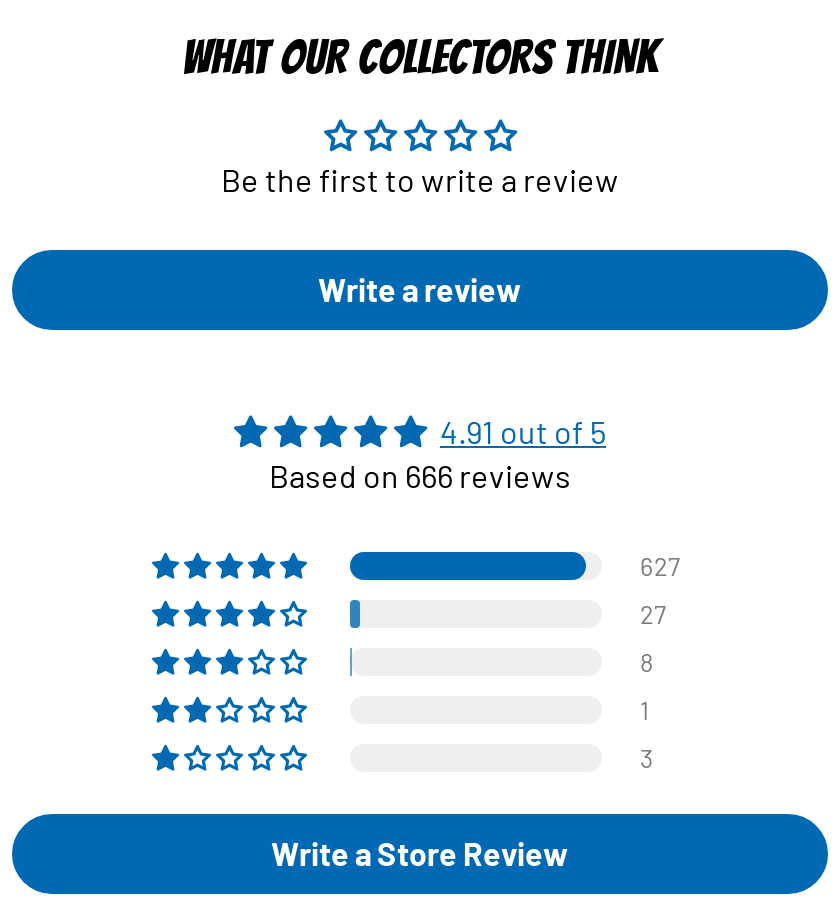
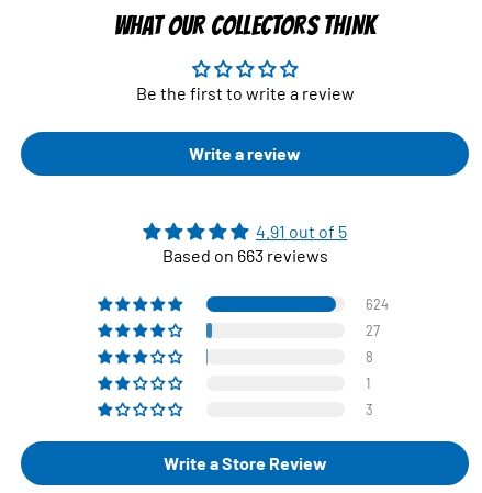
- Based on 666 reviews
+ Based on 663 reviews

- 627
+ 624
